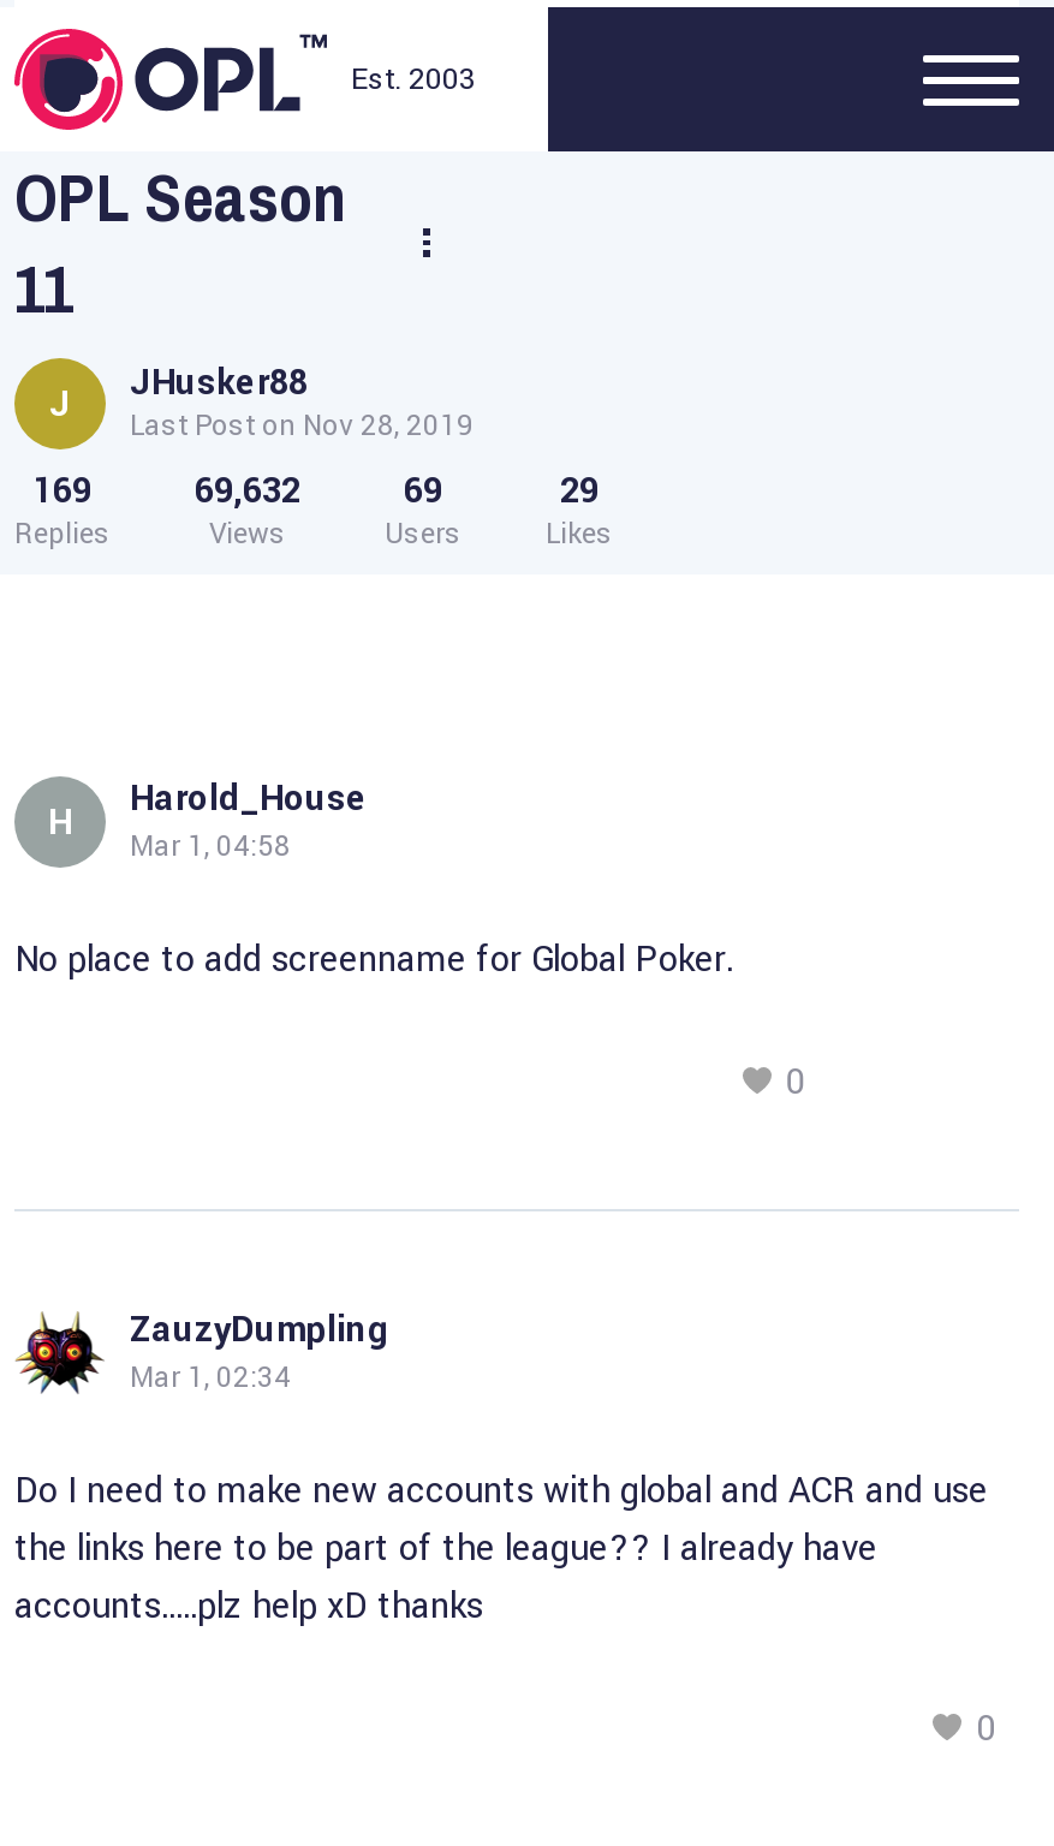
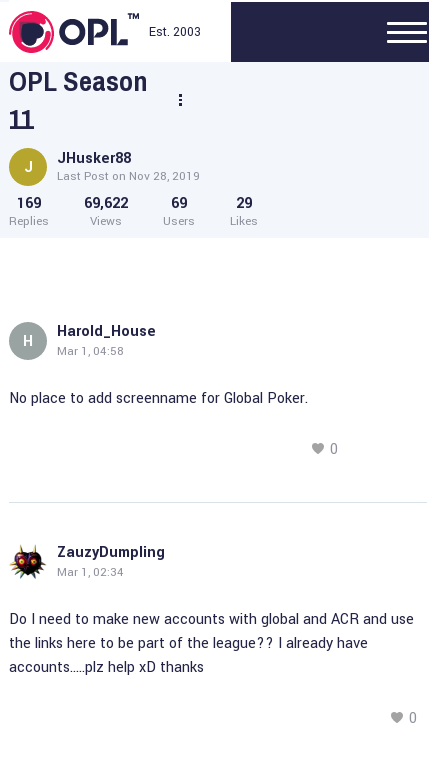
- 69,632
+ 69,622
